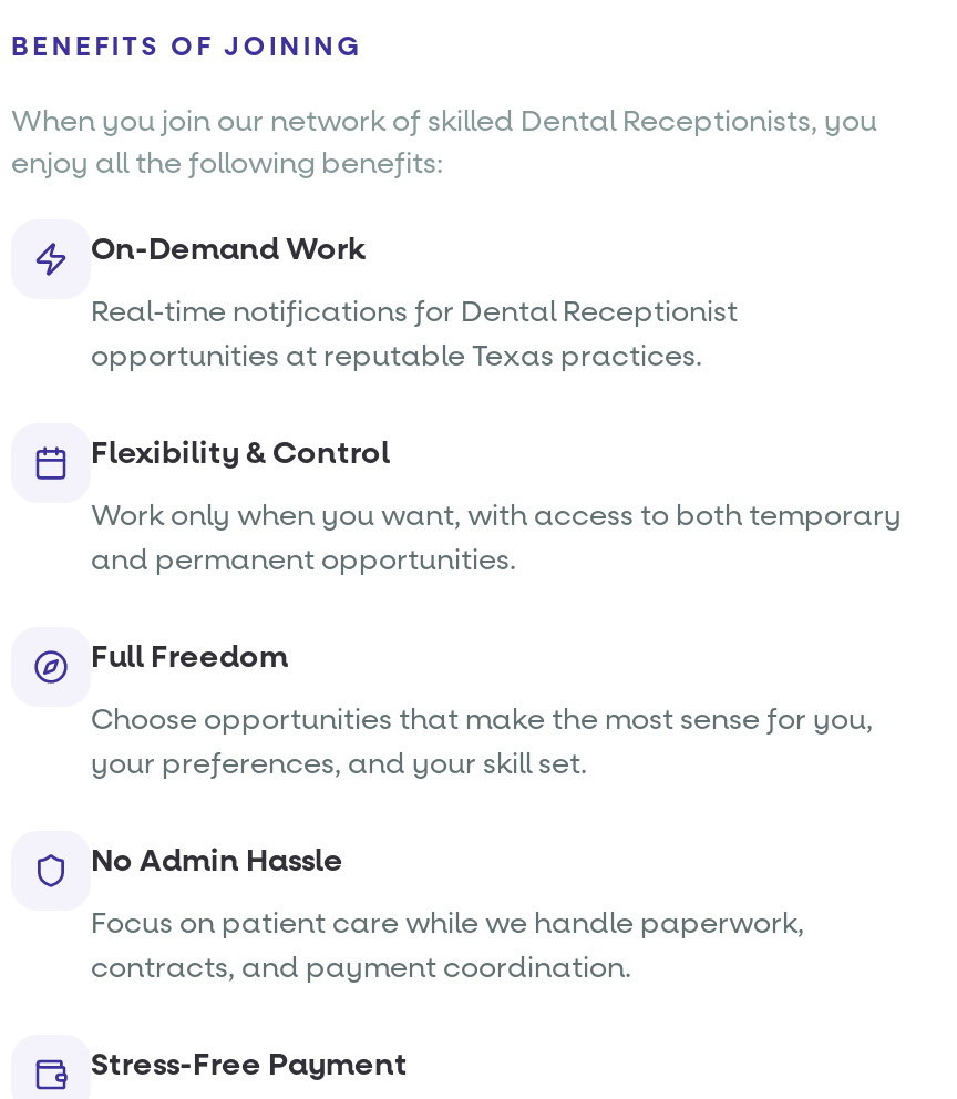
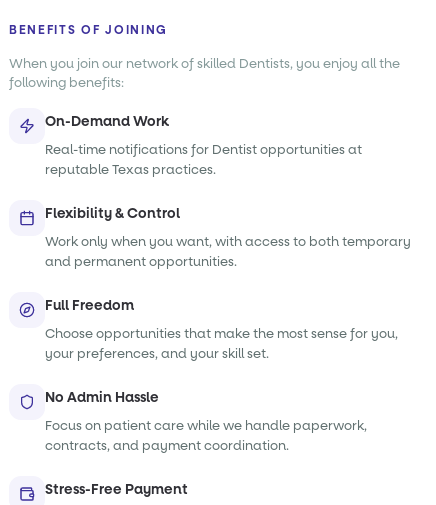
- When you join our network of skilled Dental Receptionists, you
- enjoy all the following benefits:
+ When you join our network of skilled Dentists, you enjoy all the
+ following benefits:

- Real-time notifications for Dental Receptionist
- opportunities at reputable Texas practices.
+ Real-time notifications for Dentist opportunities at
+ reputable Texas practices.
